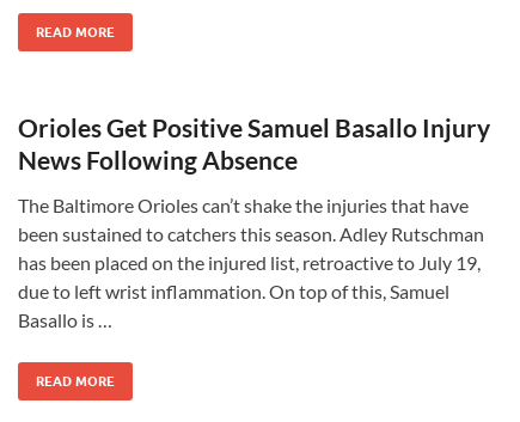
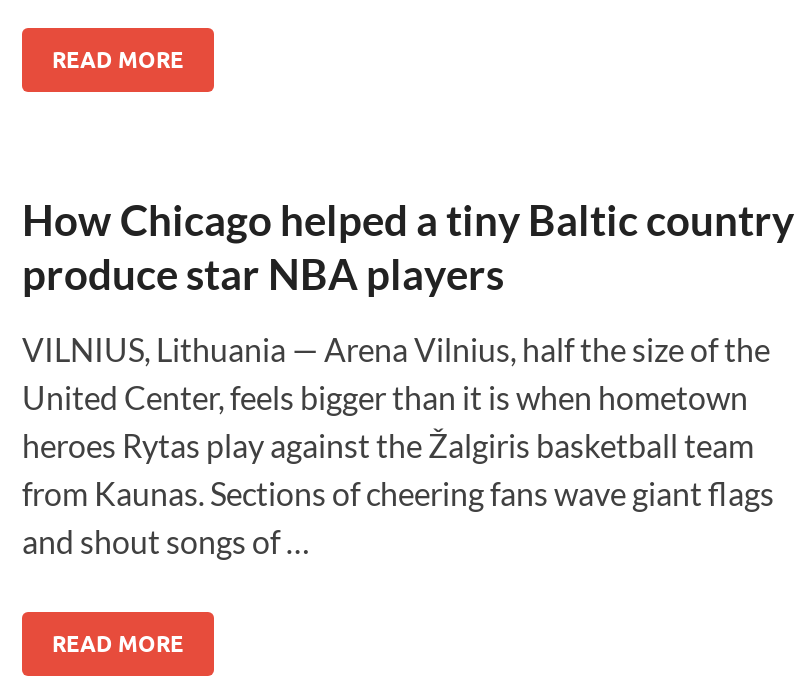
- Orioles Get Positive Samuel Basallo Injury
- News Following Absence
+ How Chicago helped a tiny Baltic country
+ produce star NBA players

- The Baltimore Orioles can’t shake the injuries that have
- been sustained to catchers this season. Adley Rutschman
- has been placed on the injured list, retroactive to July 19,
- due to left wrist inflammation. On top of this, Samuel
- Basallo is …
+ VILNIUS, Lithuania — Arena Vilnius, half the size of the
+ United Center, feels bigger than it is when hometown
+ heroes Rytas play against the Žalgiris basketball team
+ from Kaunas. Sections of cheering fans wave giant flags
+ and shout songs of …
